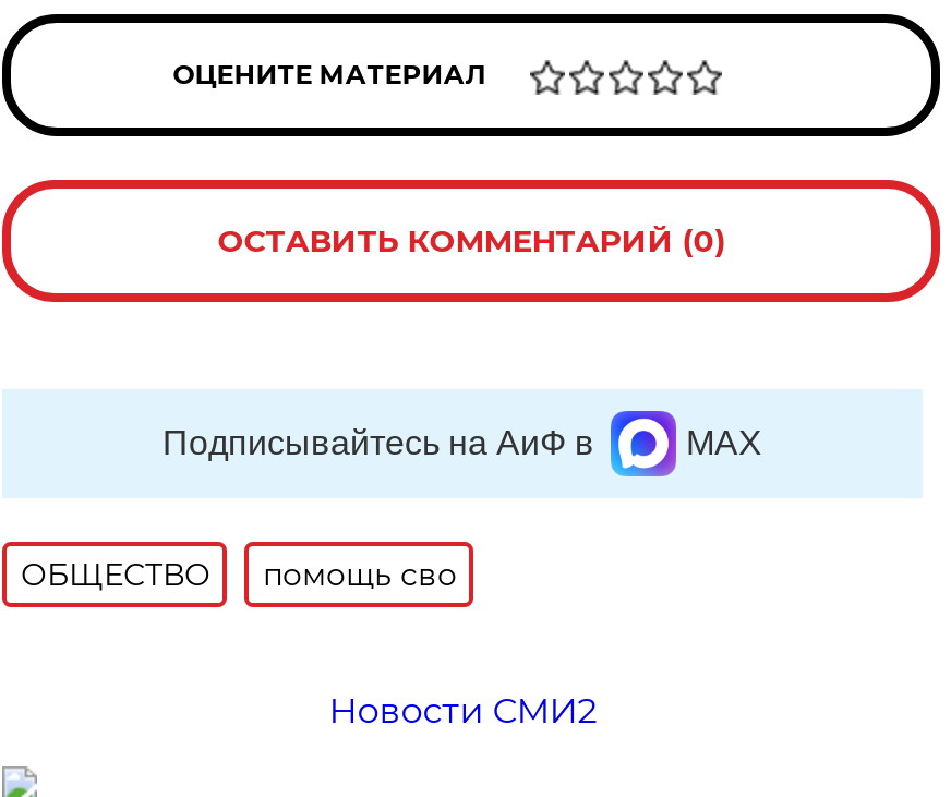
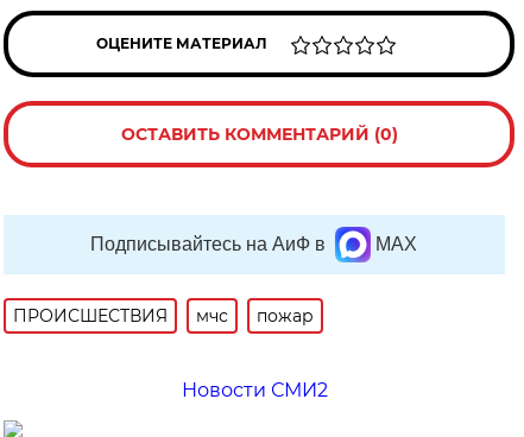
- ОБЩЕСТВО
- помощь сво
+ ПРОИСШЕСТВИЯ
+ мчс
+ пожар
